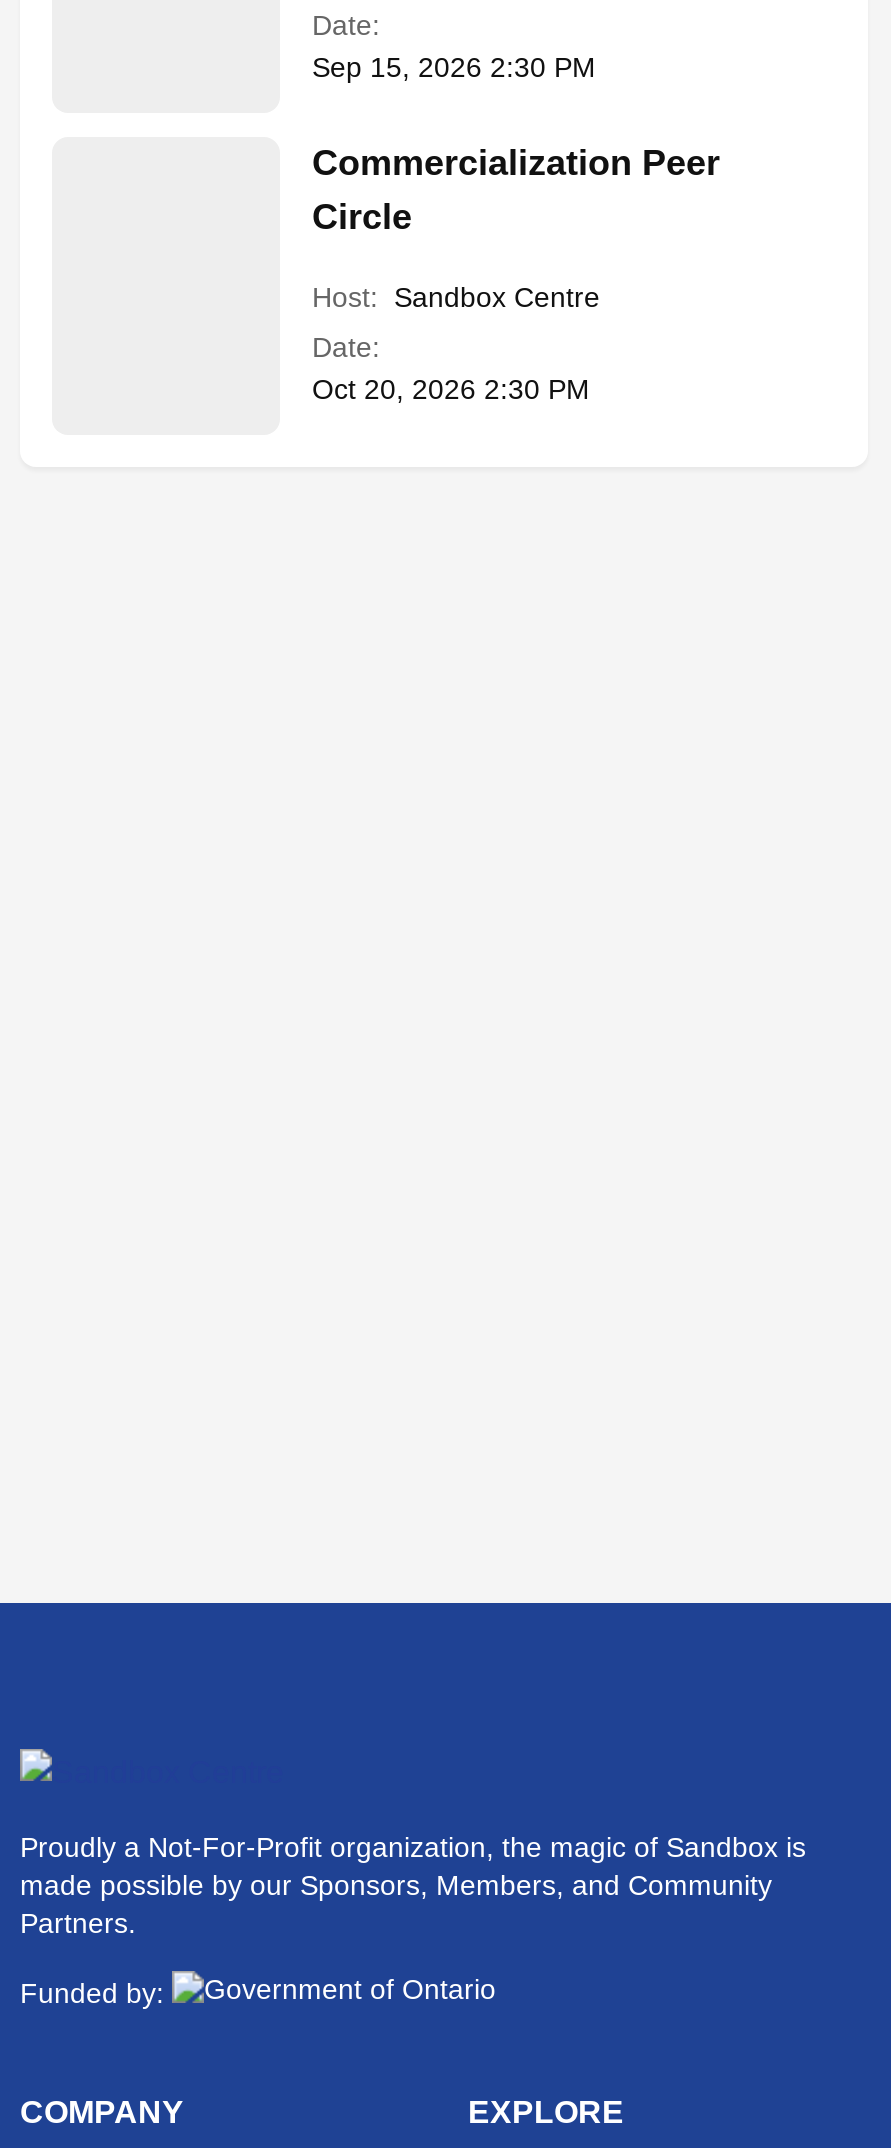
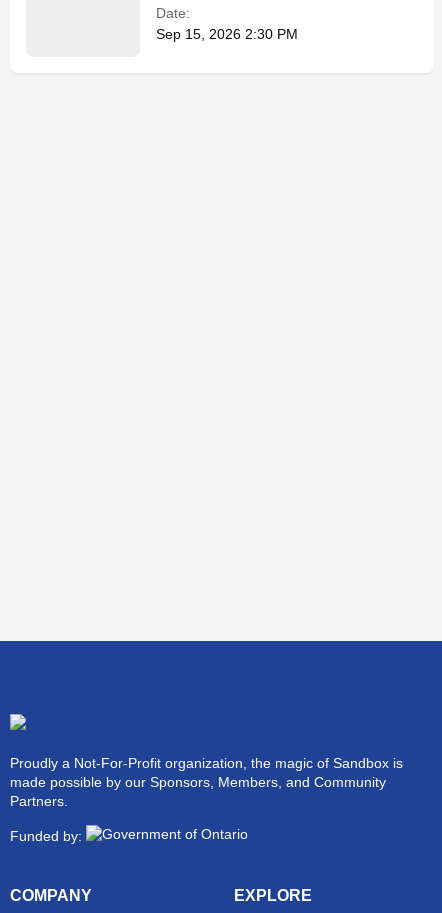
- Commercialization Peer
- Circle
- Host: Sandbox Centre
- Date:
- Oct 20, 2026 2:30 PM
